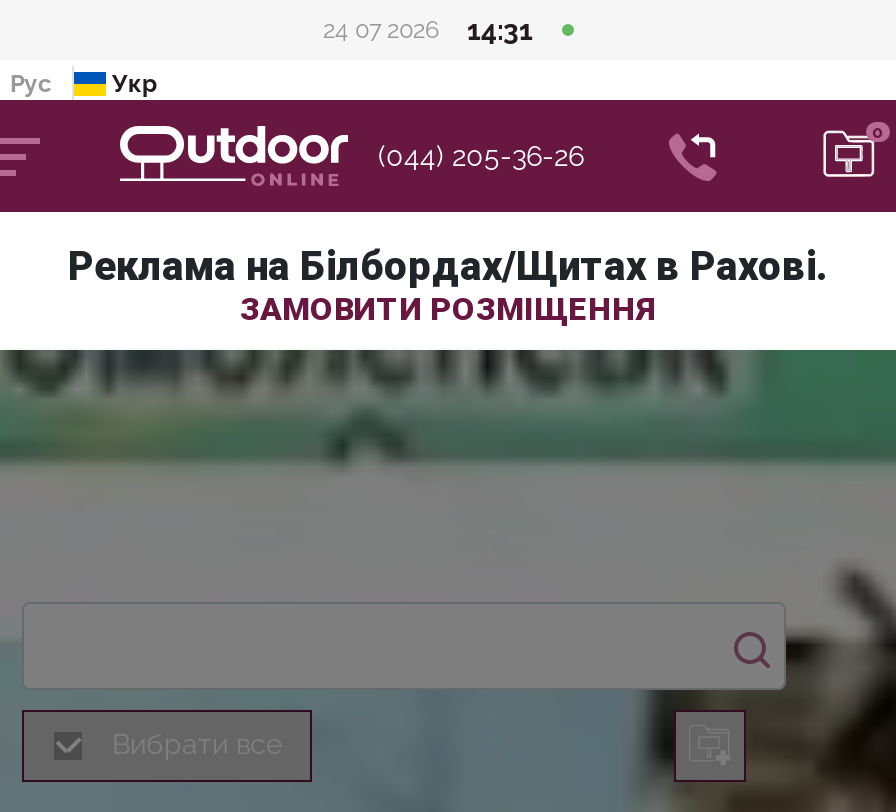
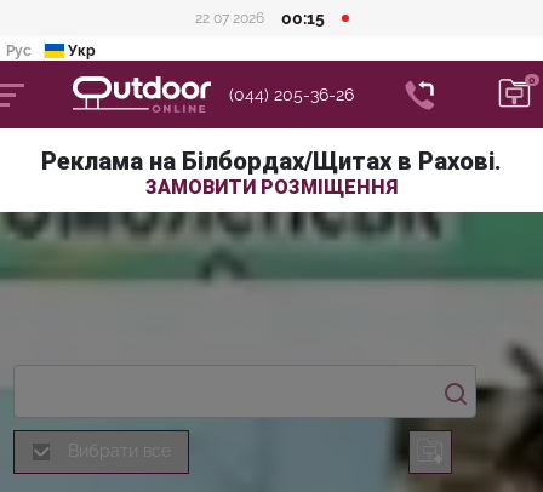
- 24 07 2026
+ 22 07 2026

- 14:31
+ 00:15
